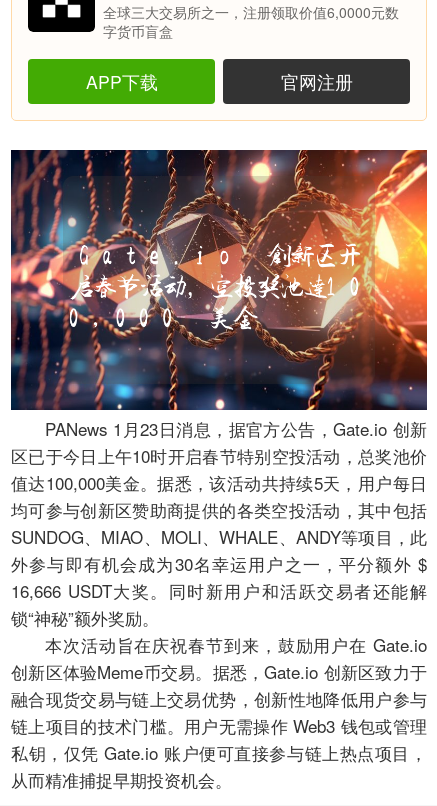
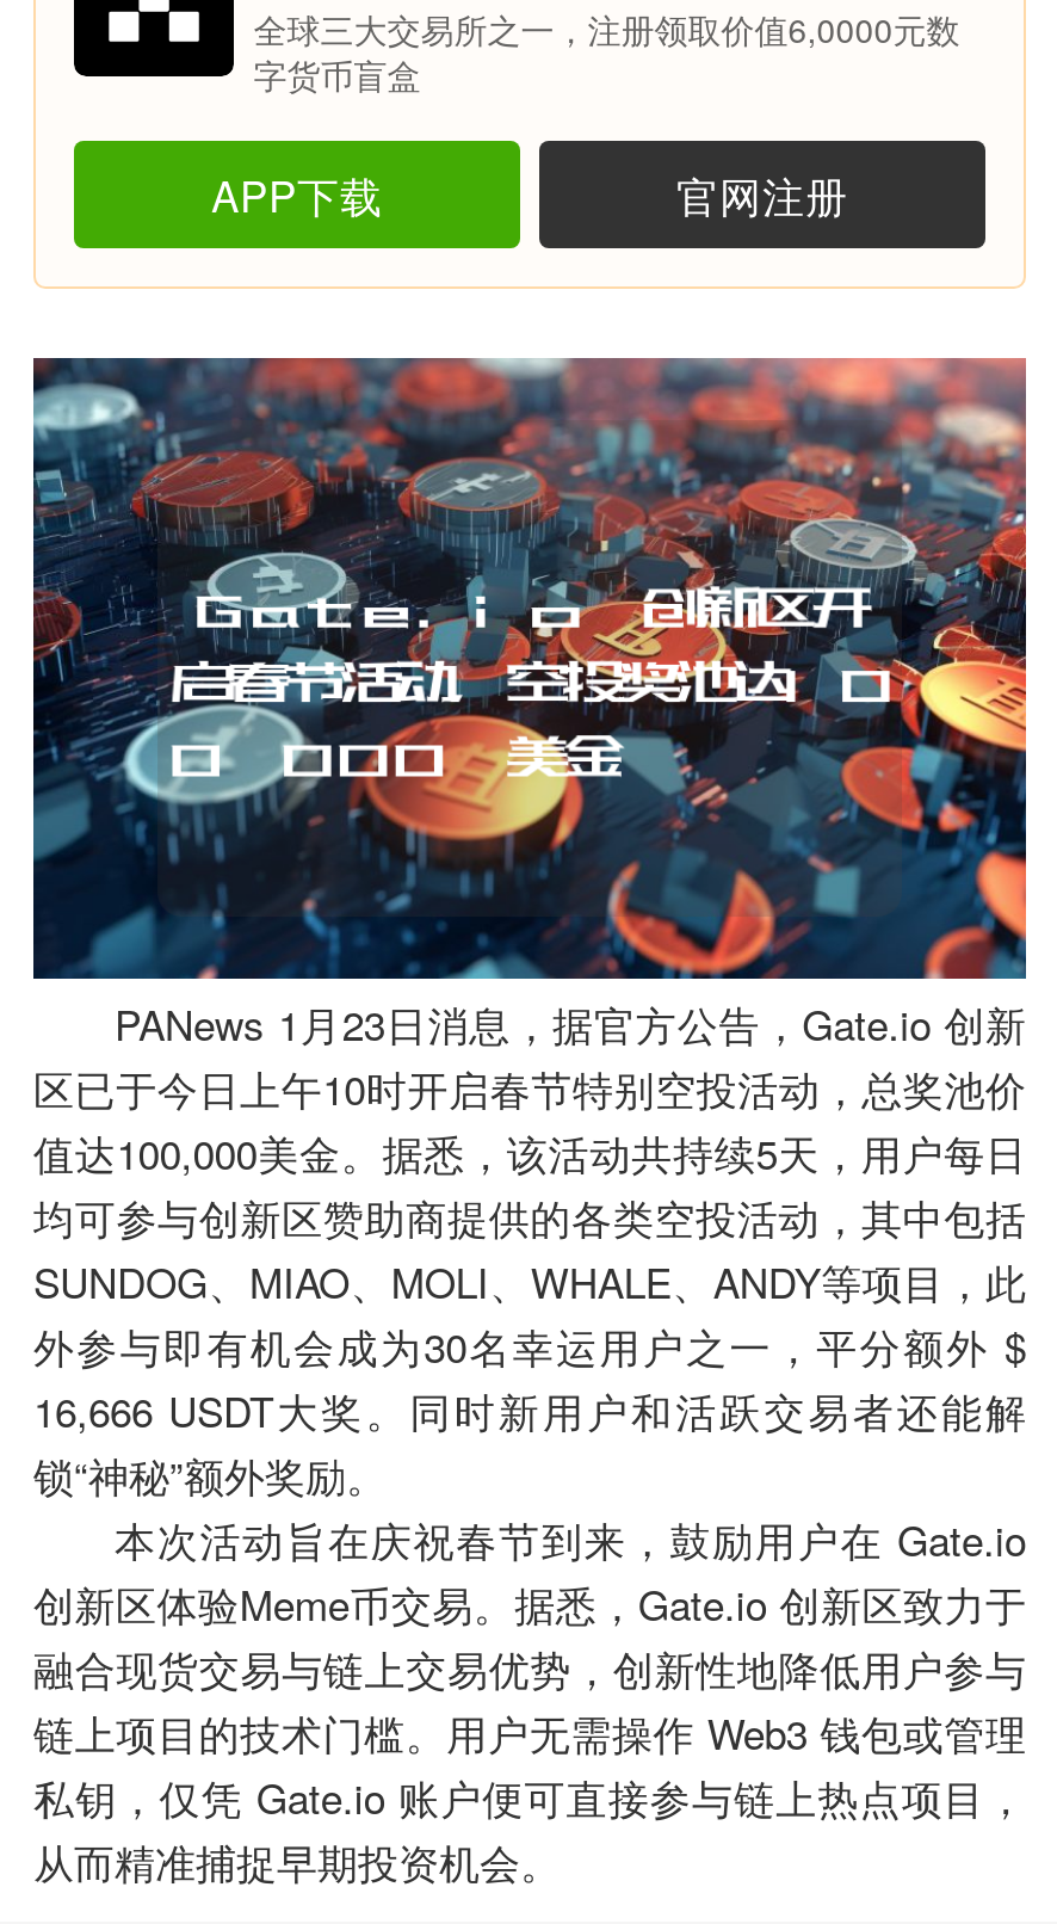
- [image]
+ [image]
